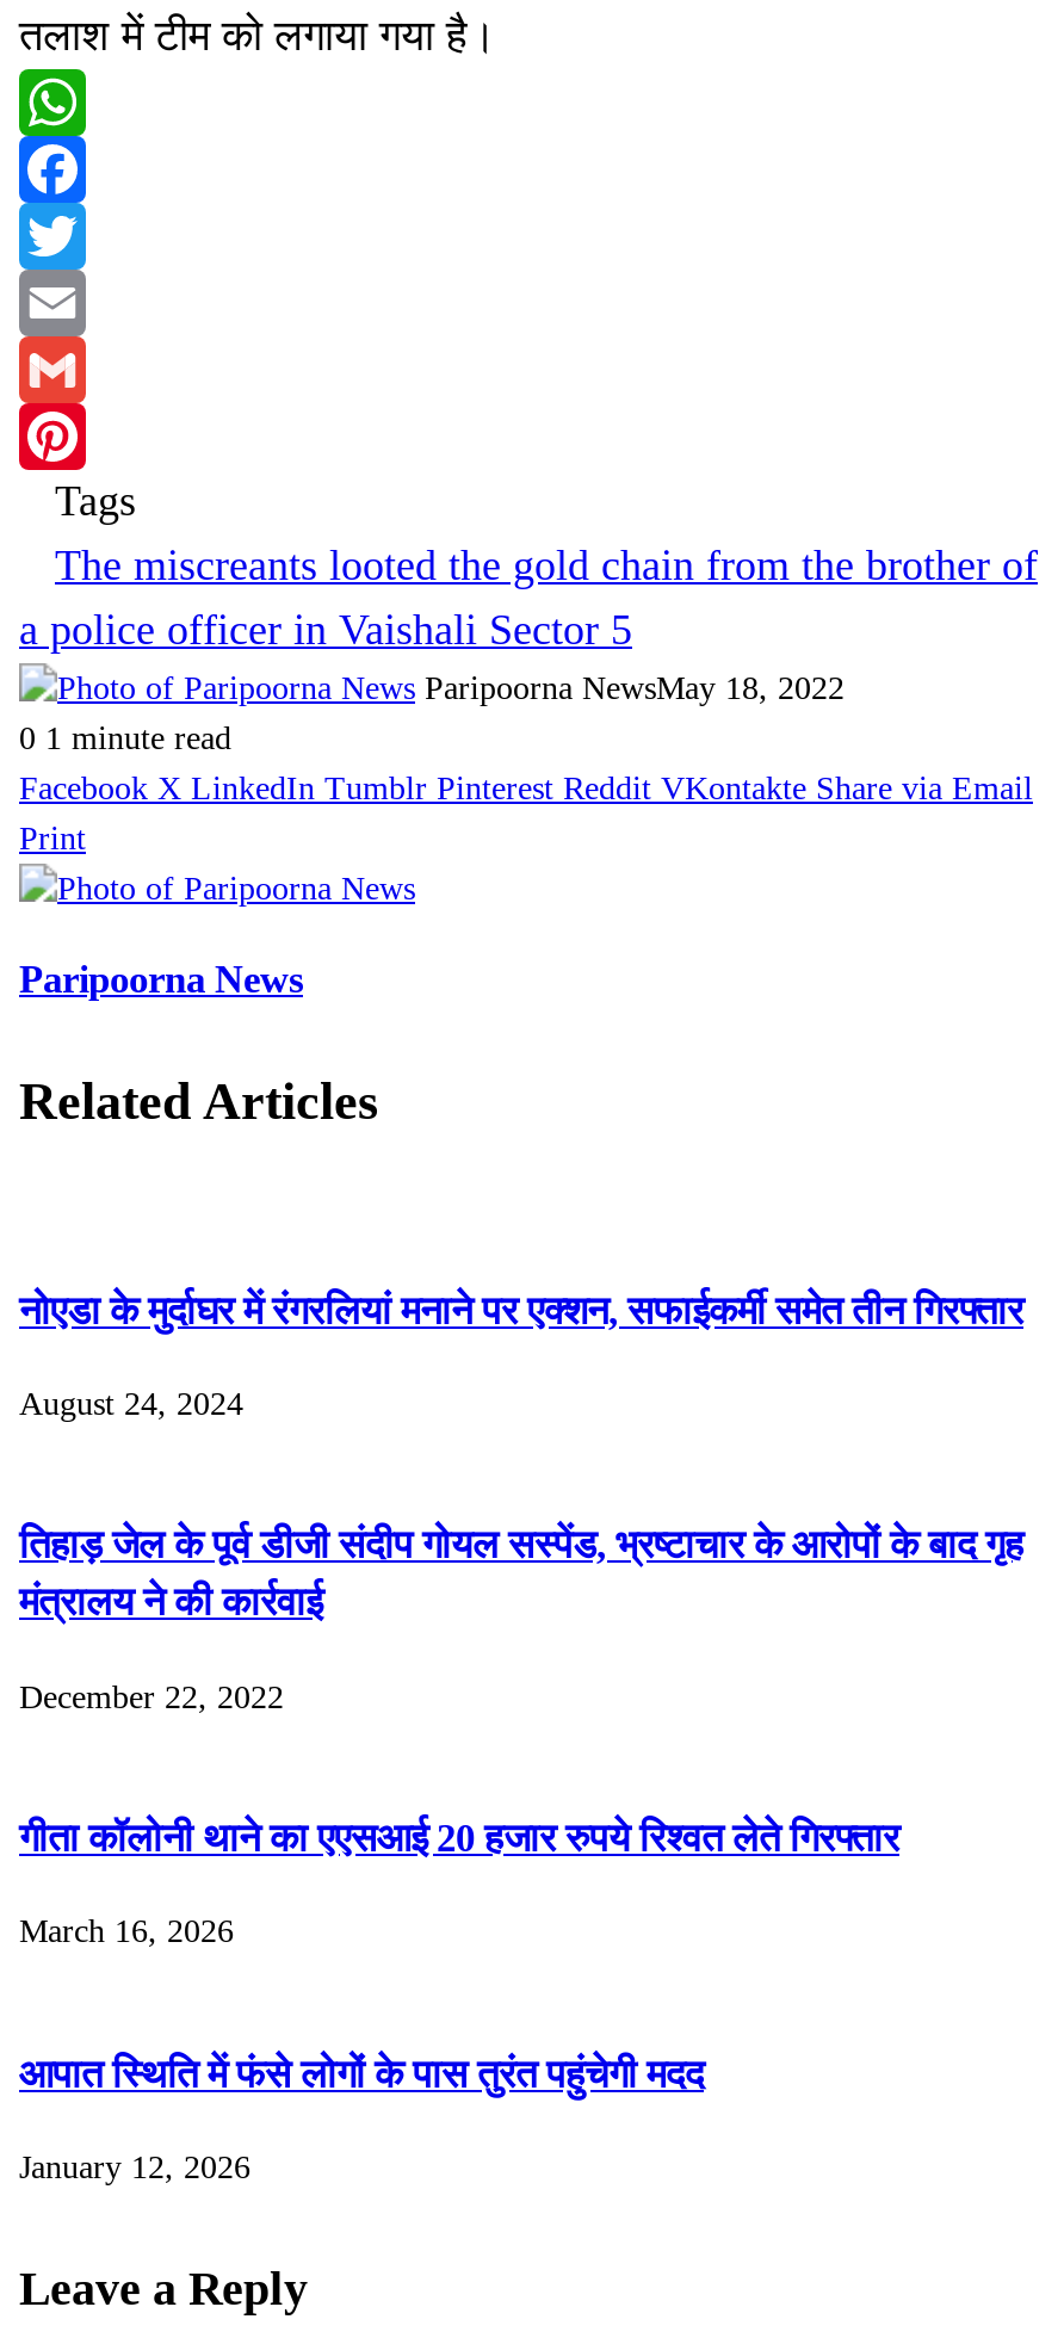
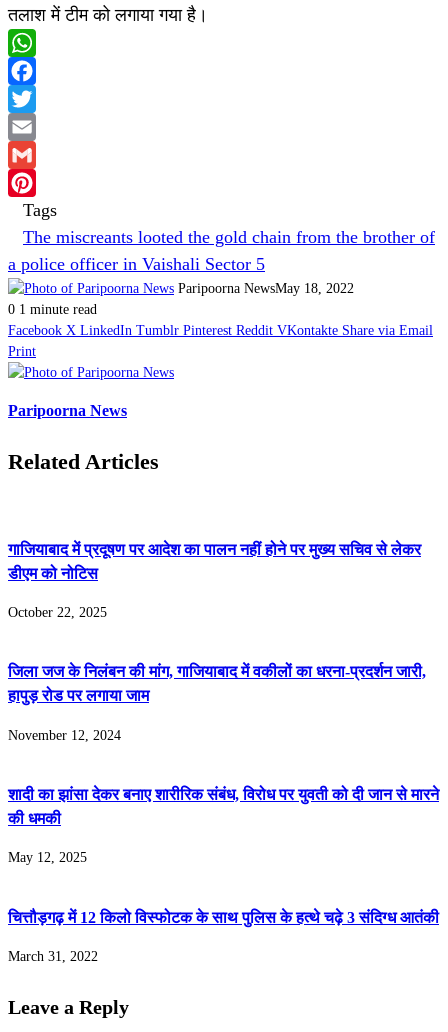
- नोएडा के मुर्दाघर में रंगरलियां मनाने पर एक्शन, सफाईकर्मी समेत तीन गिरफ्तार
+ गाजियाबाद में प्रदूषण पर आदेश का पालन नहीं होने पर मुख्य सचिव से लेकर
+ डीएम को नोटिस

- August 24, 2024
+ October 22, 2025

- तिहाड़ जेल के पूर्व डीजी संदीप गोयल सस्पेंड, भ्रष्टाचार के आरोपों के बाद गृह
- मंत्रालय ने की कार्रवाई
+ जिला जज के निलंबन की मांग, गाजियाबाद में वकीलों का धरना-प्रदर्शन जारी,
+ हापुड़ रोड पर लगाया जाम

- December 22, 2022
+ November 12, 2024

- गीता कॉलोनी थाने का एएसआई 20 हजार रुपये रिश्वत लेते गिरफ्तार
+ शादी का झांसा देकर बनाए शारीरिक संबंध, विरोध पर युवती को दी जान से मारने
+ की धमकी

- March 16, 2026
+ May 12, 2025

- आपात स्थिति में फंसे लोगों के पास तुरंत पहुंचेगी मदद
+ चित्तौड़गढ़ में 12 किलो विस्फोटक के साथ पुलिस के हत्थे चढ़े 3 संदिग्ध आतंकी

- January 12, 2026
+ March 31, 2022
